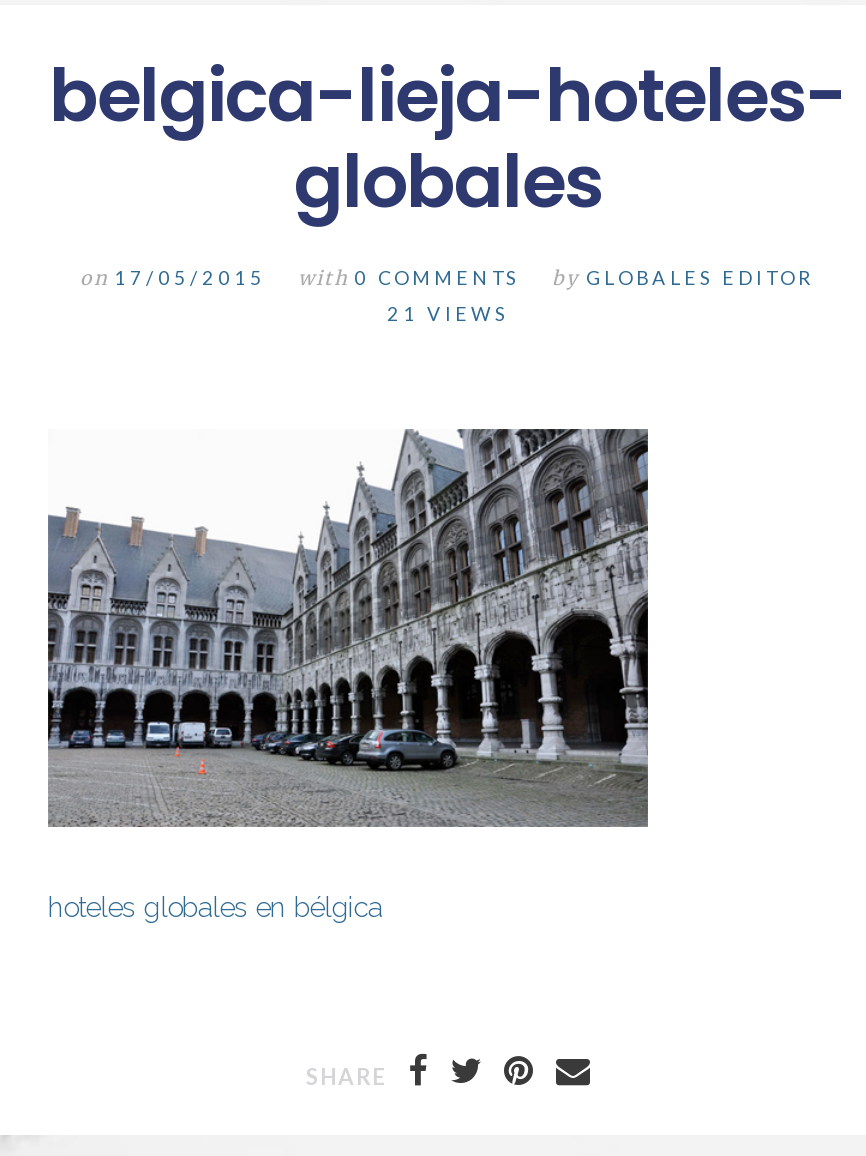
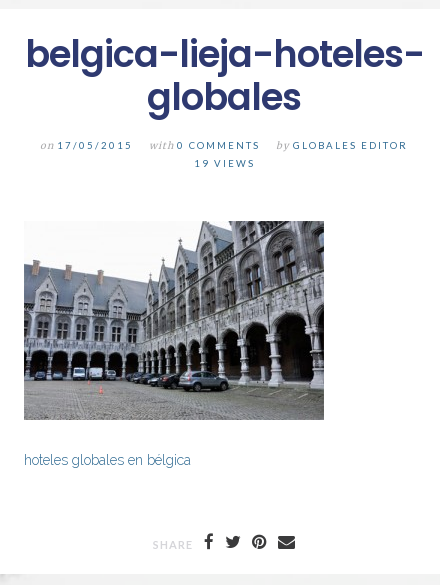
- 21 VIEWS
+ 19 VIEWS
